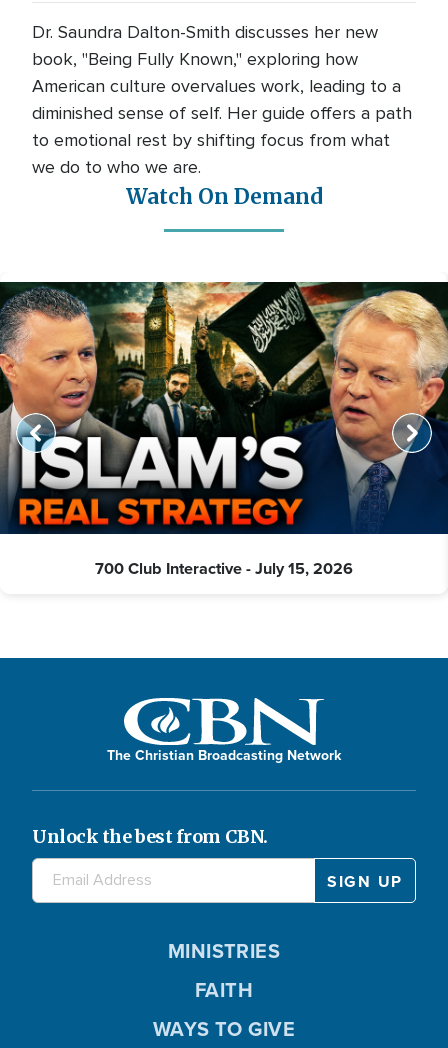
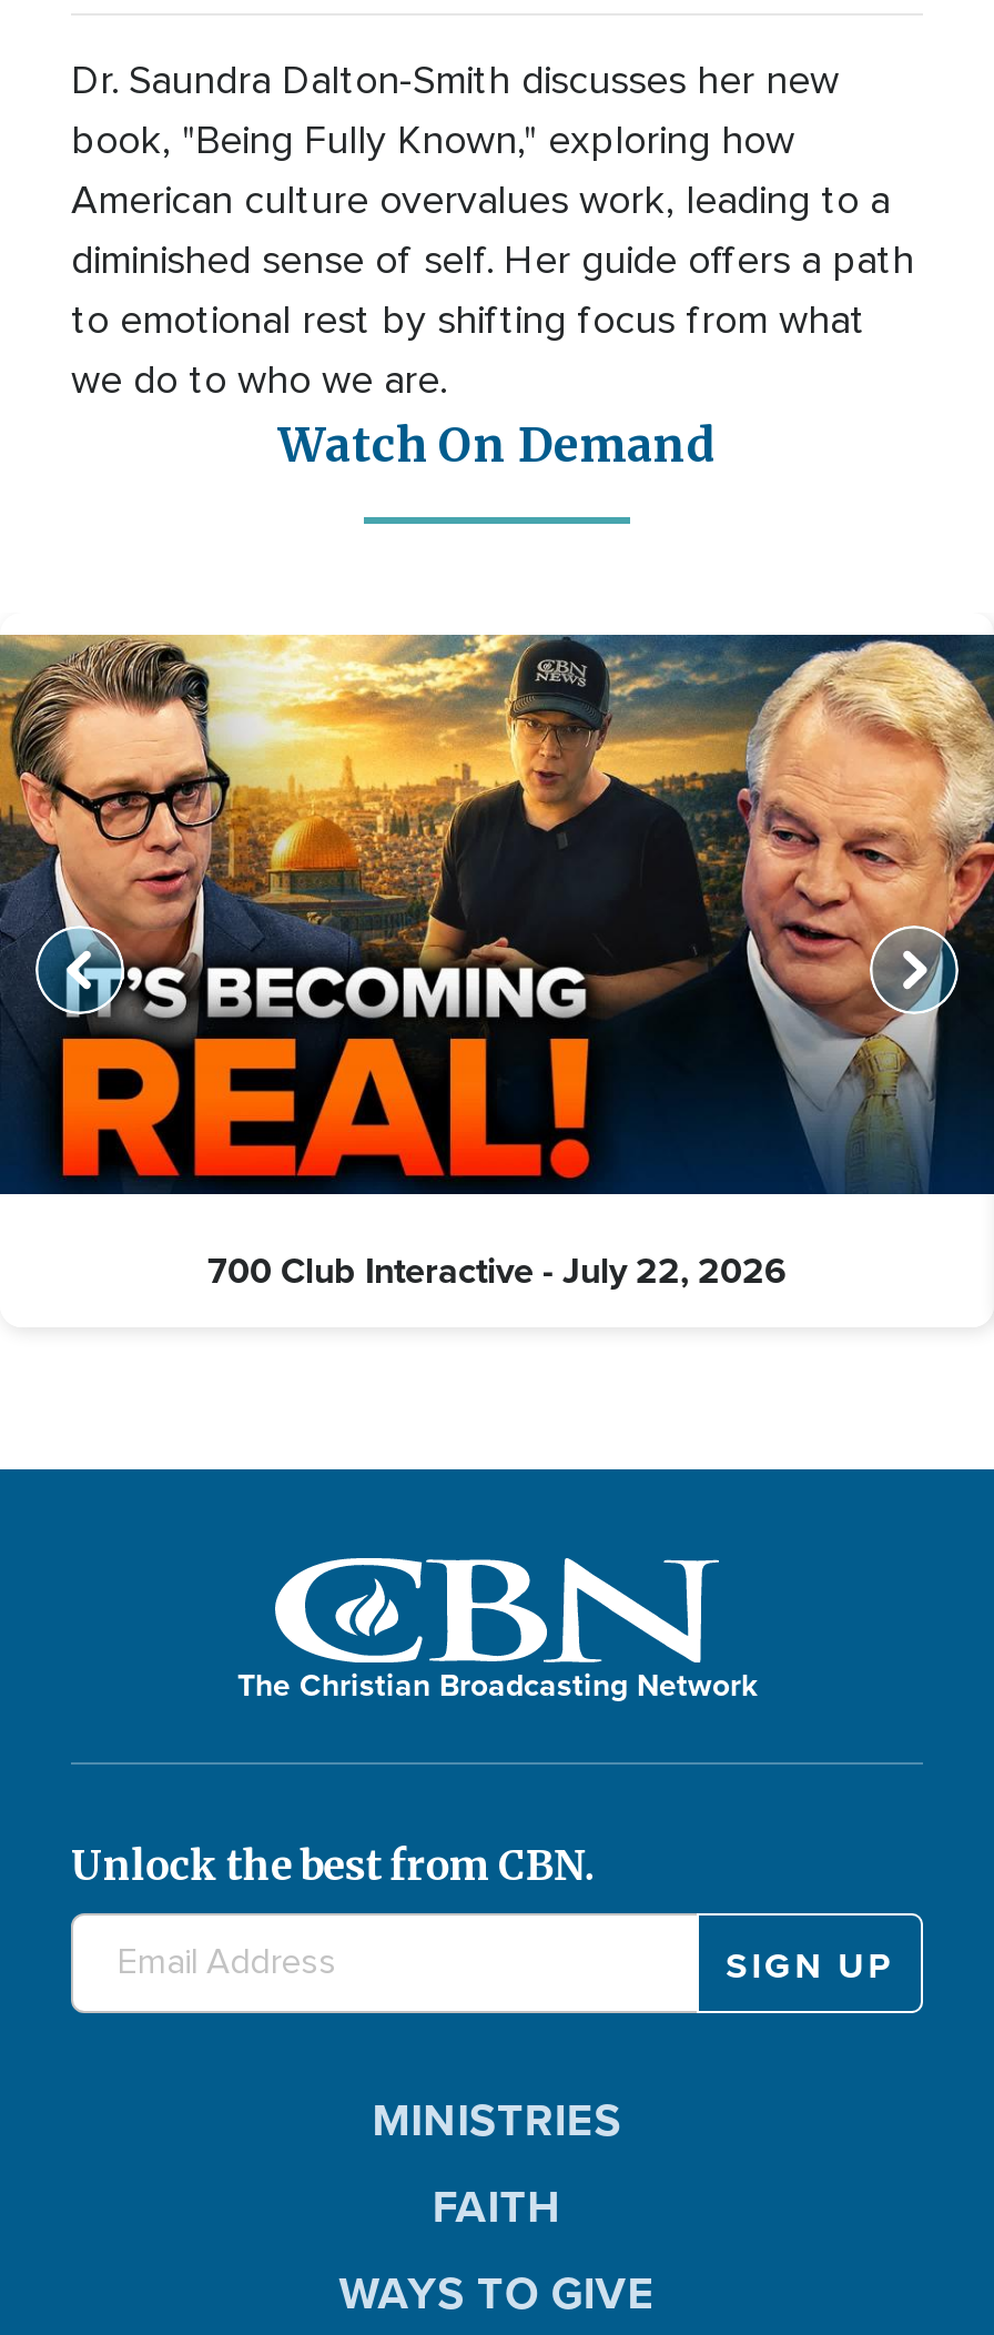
- [image]
- 700 Club Interactive - July 15, 2026
+ [image]
+ 700 Club Interactive - July 22, 2026
